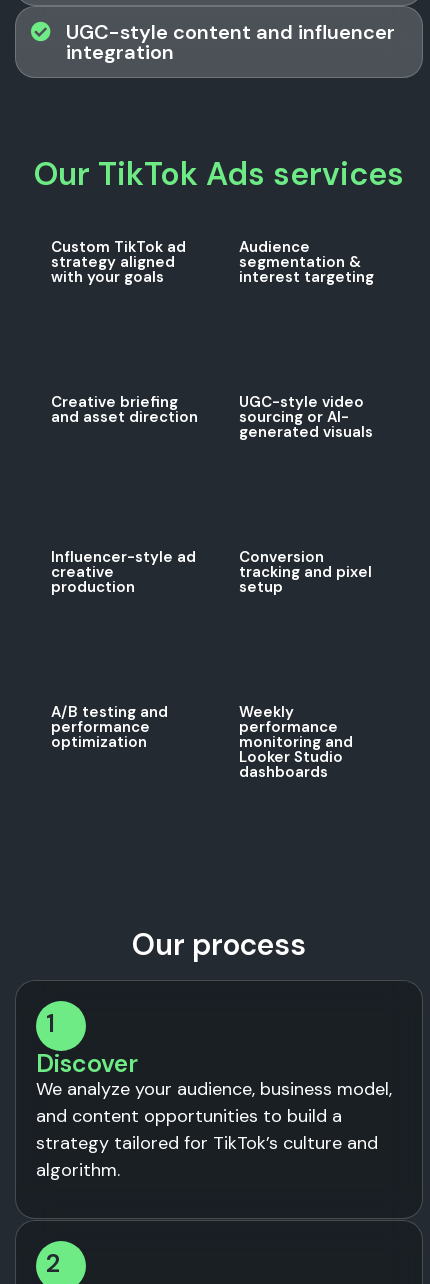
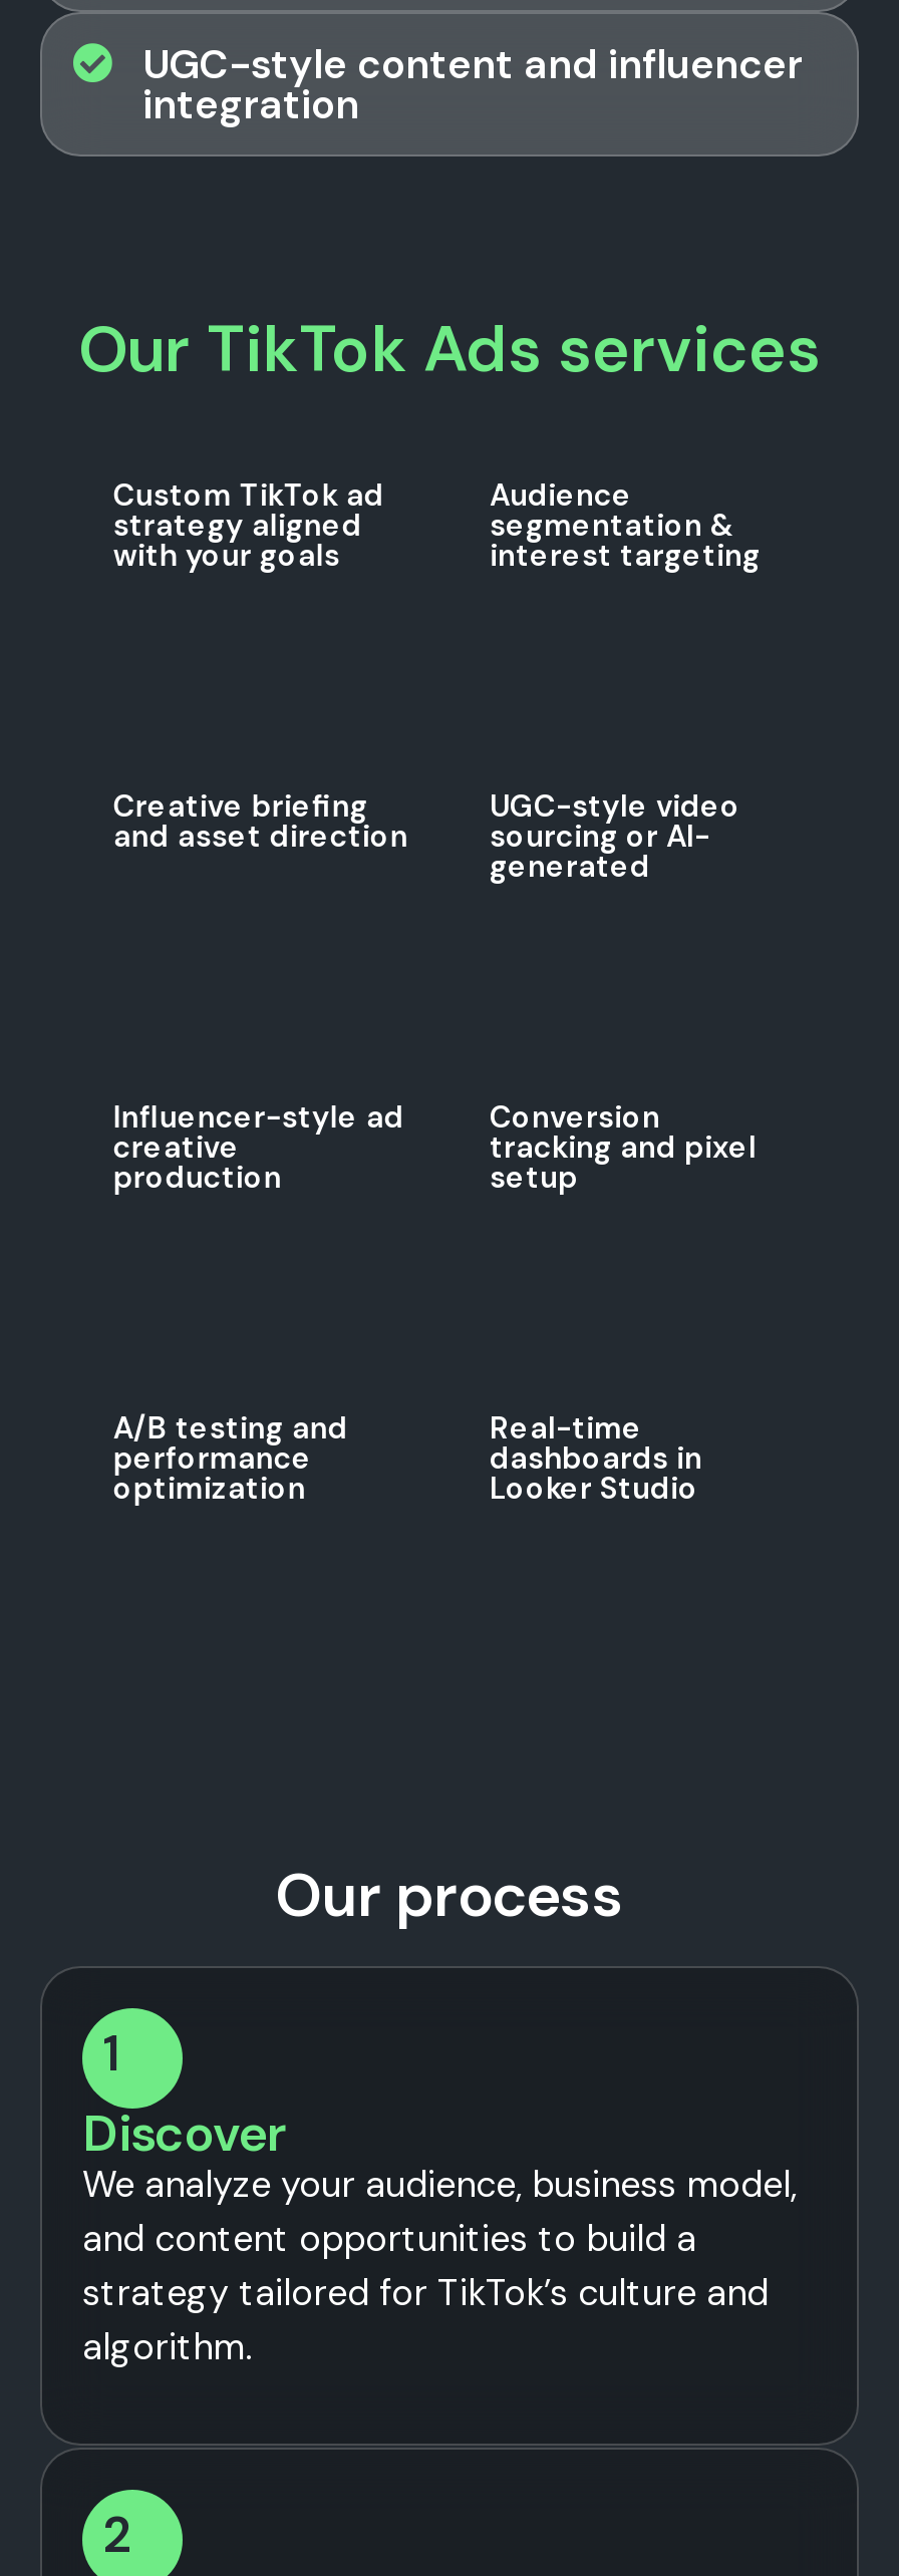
- generated visuals
+ generated

- Weekly
- performance
- monitoring and
+ Real-time
+ dashboards in

- dashboards
